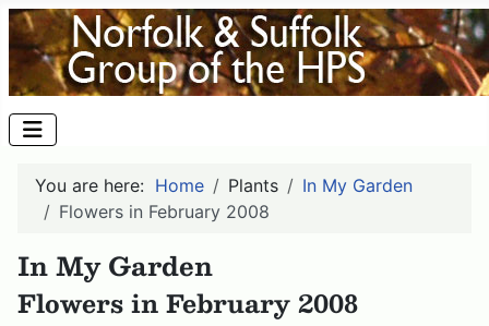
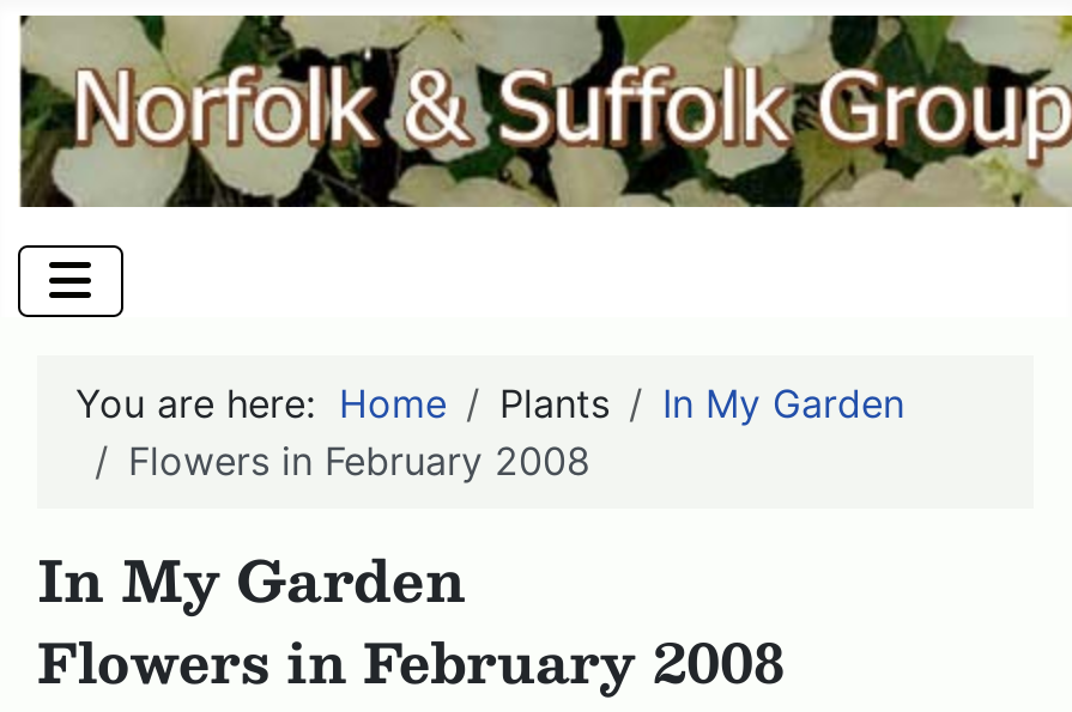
- [image]
+ [image]
